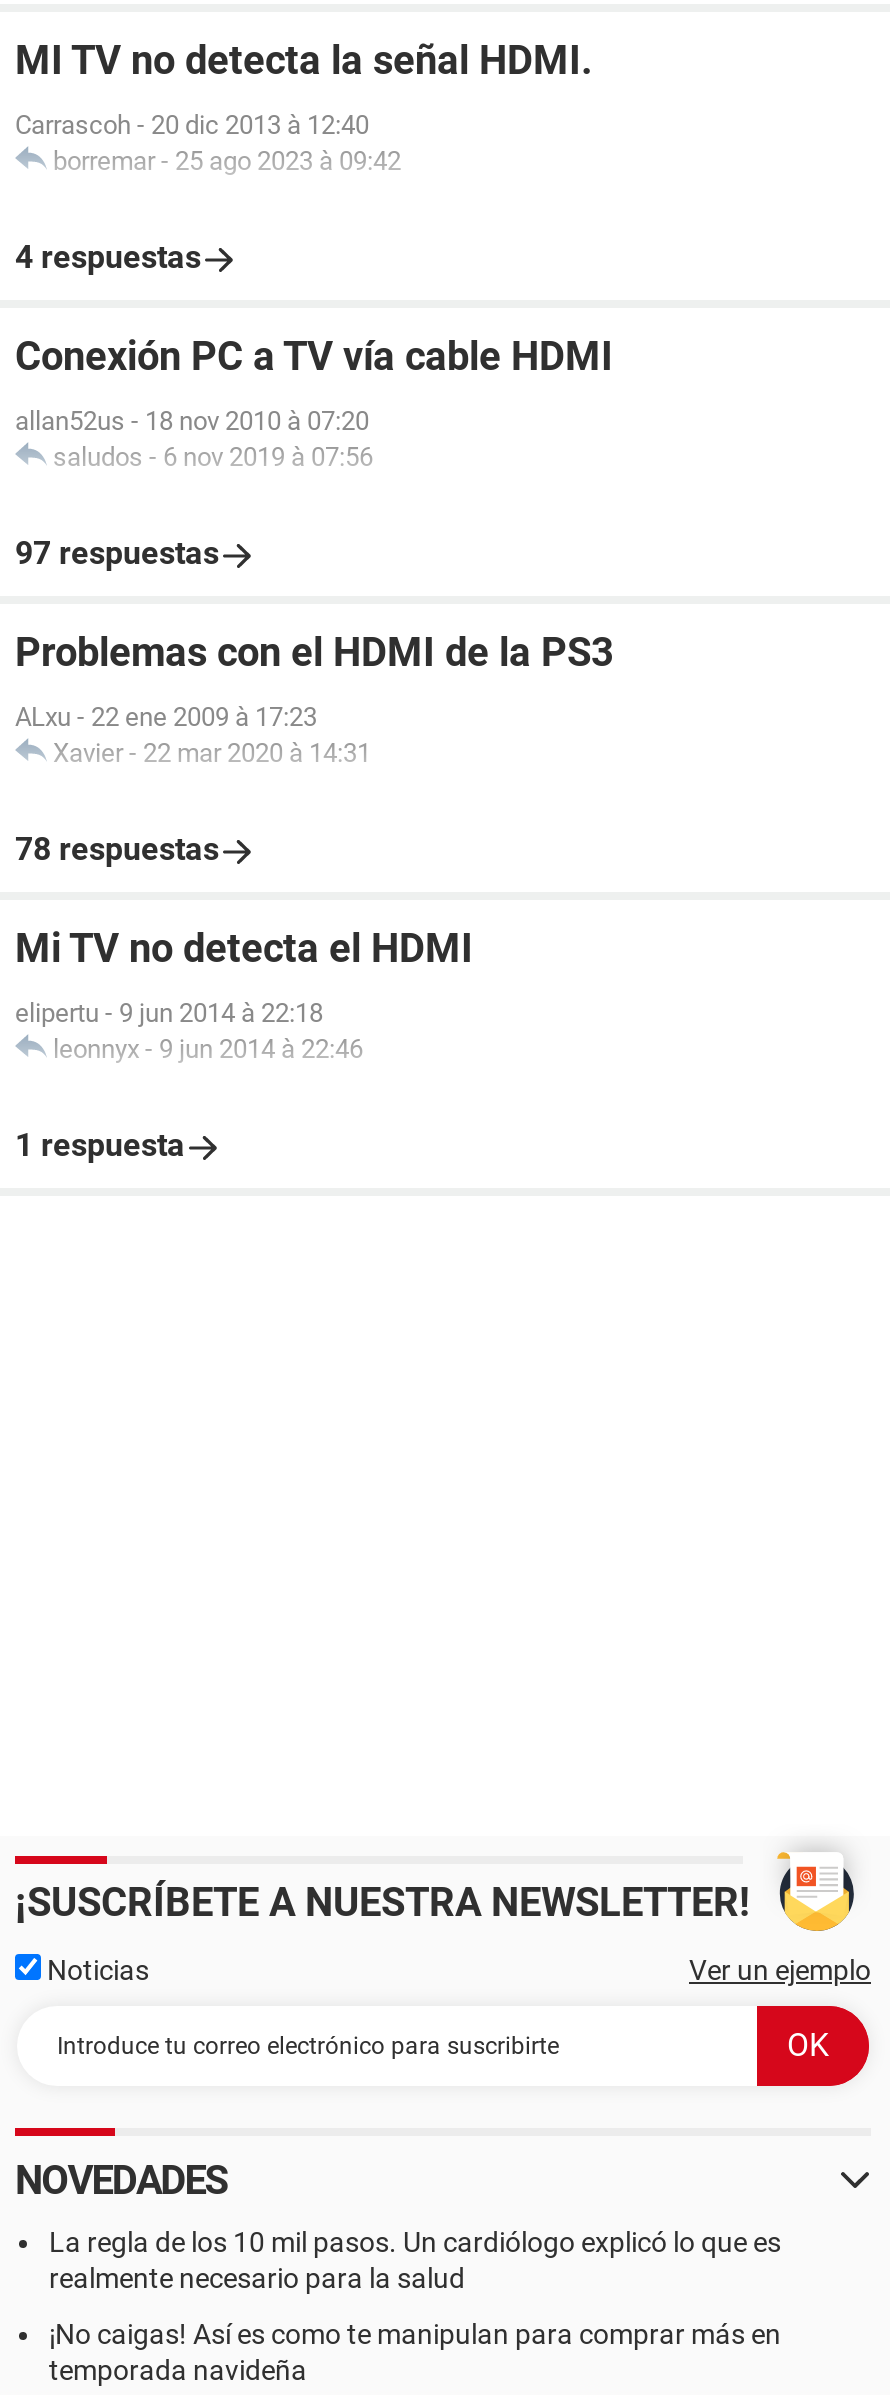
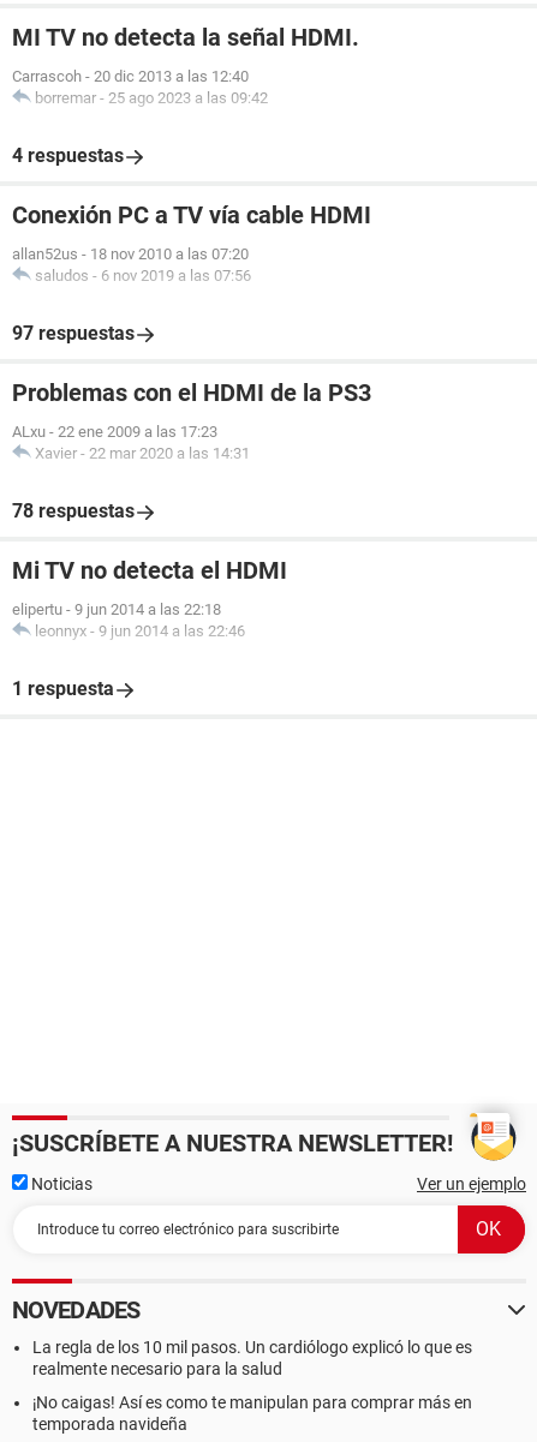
- Carrascoh - 20 dic 2013 à 12:40
- borremar- 25 ago 2023 à 09:42
+ Carrascoh - 20 dic 2013 a las 12:40
+ borremar- 25 ago 2023 a las 09:42

- allan52us - 18 nov 2010 à 07:20
- saludos - 6 nov 2019 à 07:56
+ allan52us - 18 nov 2010 a las 07:20
+ saludos - 6 nov 2019 a las 07:56

- ALxu - 22 ene 2009 à 17:23
- Xavier- 22 mar 2020 à 14:31
+ ALxu - 22 ene 2009 a las 17:23
+ Xavier- 22 mar 2020 a las 14:31

- elipertu - 9 jun 2014 à 22:18
- leonnyx - 9 jun 2014 à 22:46
+ elipertu - 9 jun 2014 a las 22:18
+ leonnyx - 9 jun 2014 a las 22:46
